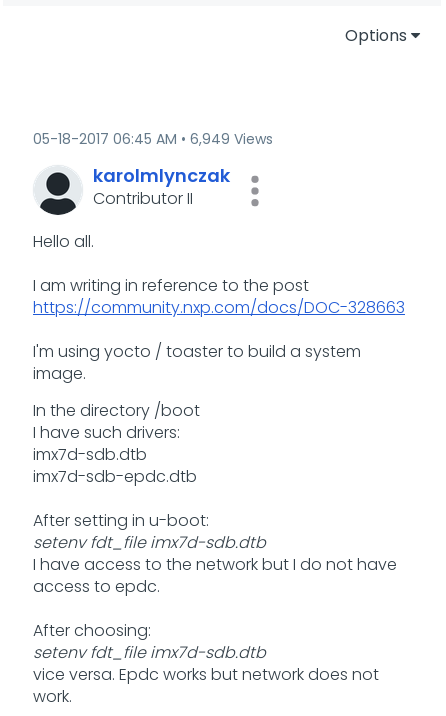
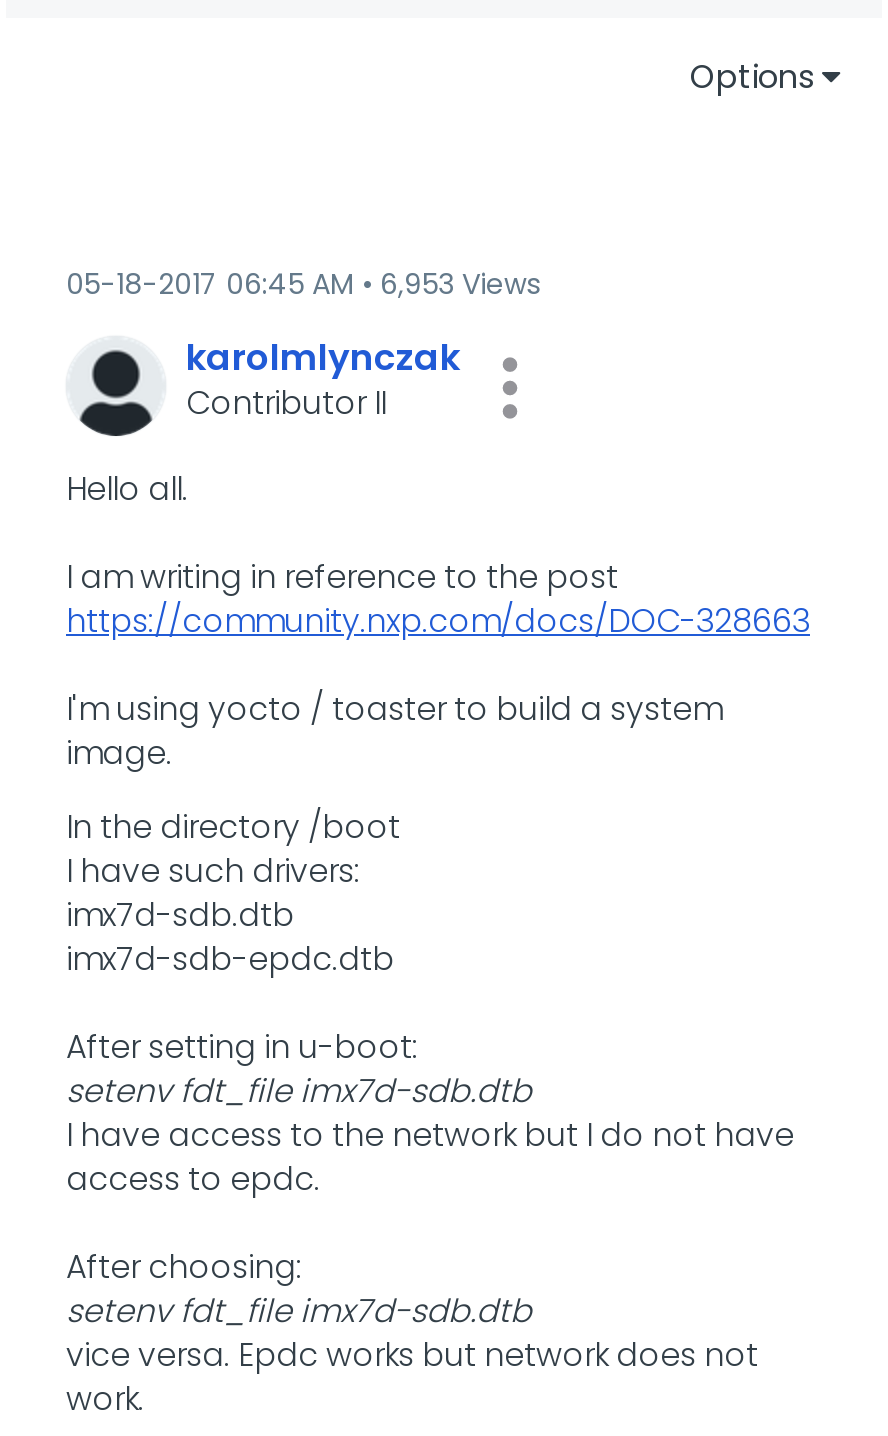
- 05-18-2017 06:45 AM 6,949 Views
+ 05-18-2017 06:45 AM 6,953 Views
